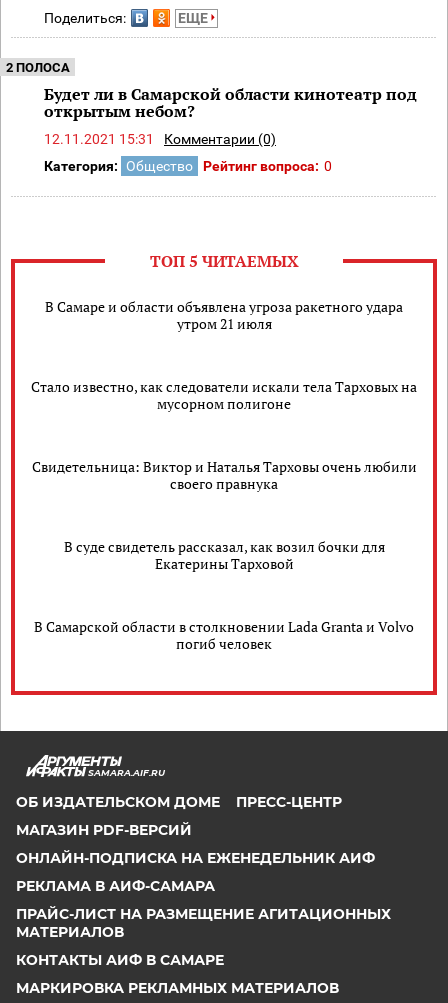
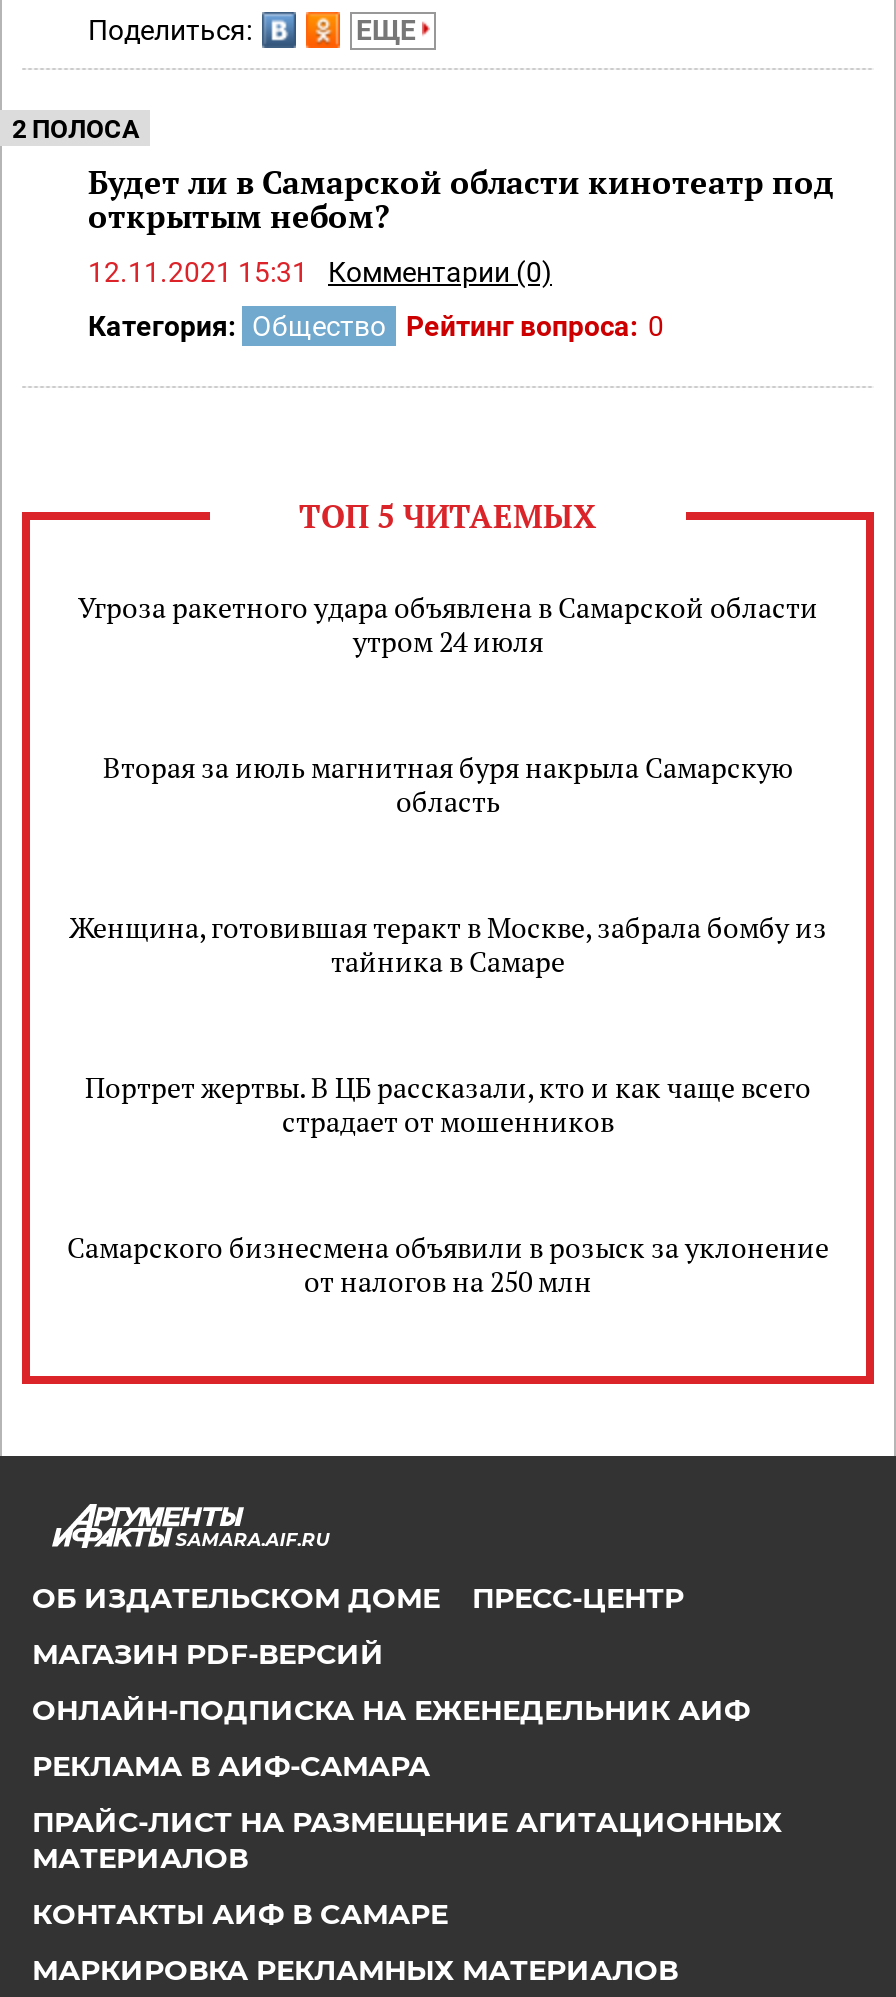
- В Самаре и области объявлена угроза ракетного удара
- утром 21 июля
+ Угроза ракетного удара объявлена в Самарской области
+ утром 24 июля

- Стало известно, как следователи искали тела Тарховых на
- мусорном полигоне
+ Вторая за июль магнитная буря накрыла Самарскую
+ область

- Свидетельница: Виктор и Наталья Тарховы очень любили
- своего правнука
+ Женщина, готовившая теракт в Москве, забрала бомбу из
+ тайника в Самаре

- В суде свидетель рассказал, как возил бочки для
- Екатерины Тарховой
+ Портрет жертвы. В ЦБ рассказали, кто и как чаще всего
+ страдает от мошенников

- В Самарской области в столкновении Lada Granta и Volvo
- погиб человек
+ Самарского бизнесмена объявили в розыск за уклонение
+ от налогов на 250 млн
